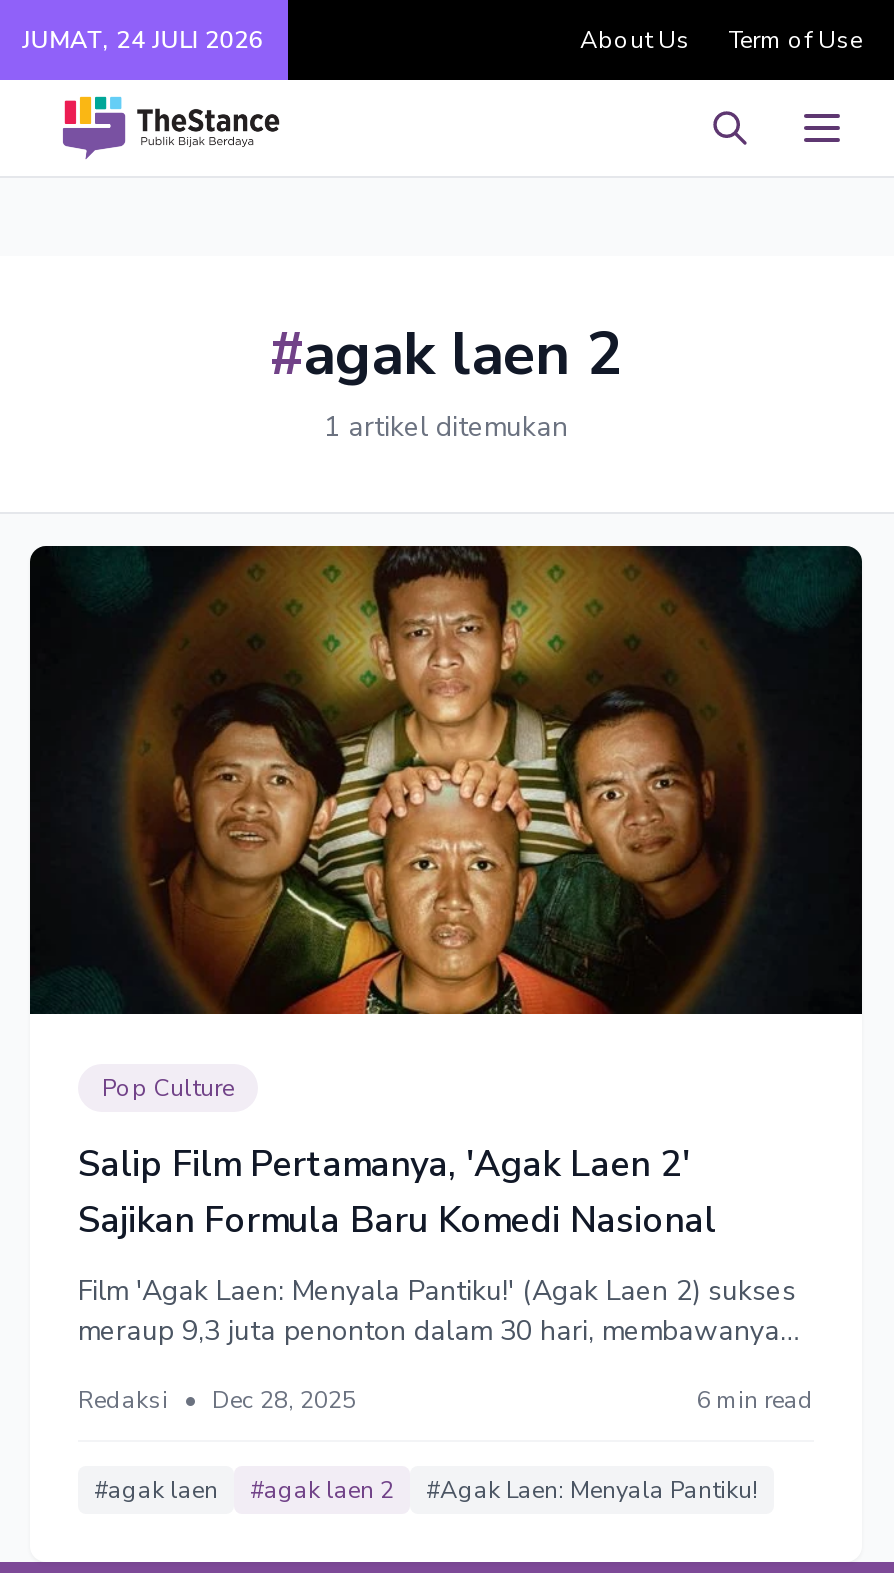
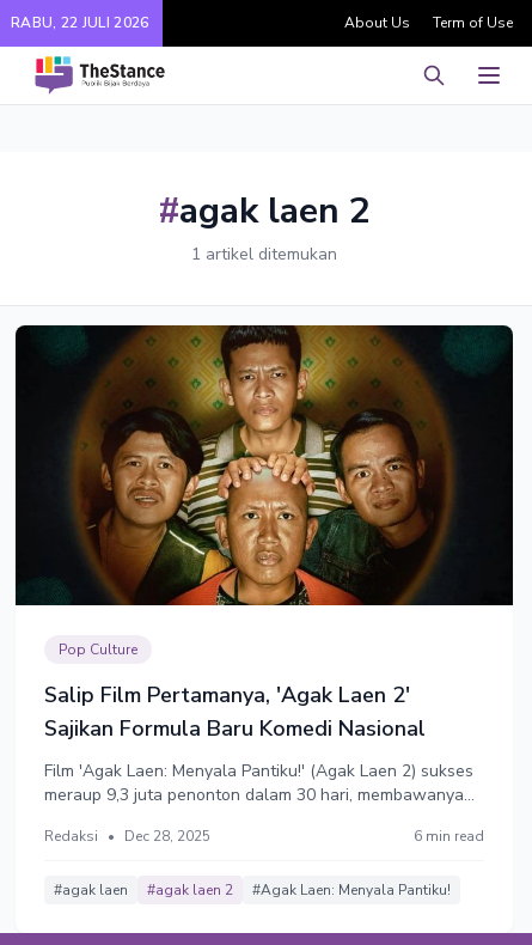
- JUMAT, 24 JULI 2026
+ RABU, 22 JULI 2026
